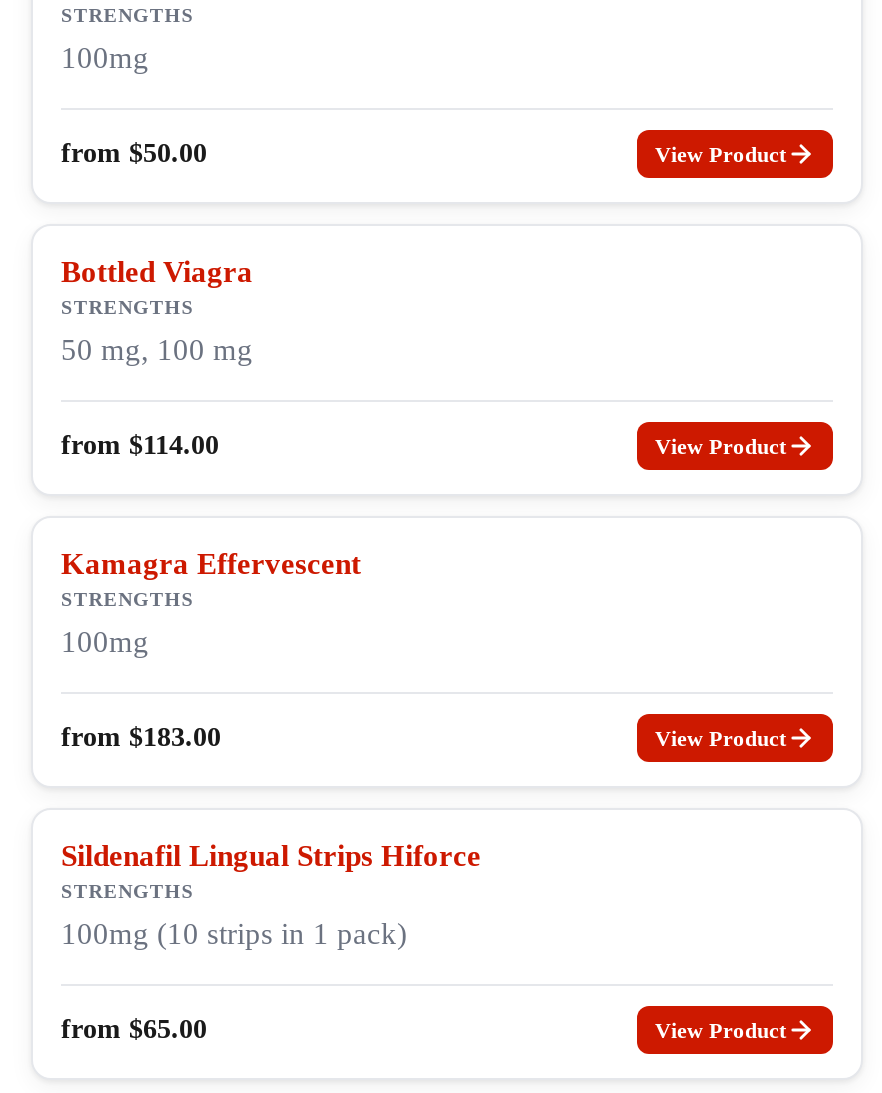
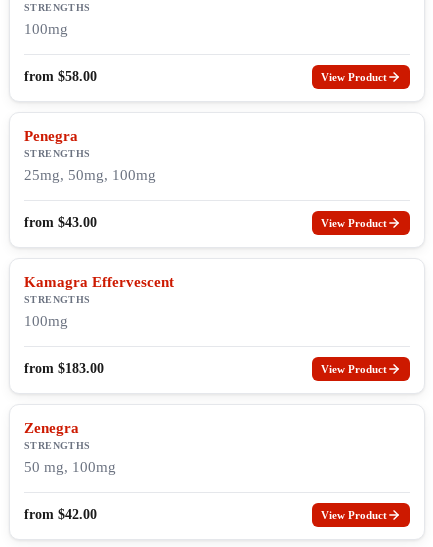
- from $50.00
+ from $58.00

- Bottled Viagra
+ Penegra

- 50 mg, 100 mg
+ 25mg, 50mg, 100mg

- from $114.00
+ from $43.00

- Sildenafil Lingual Strips Hiforce
+ Zenegra

- 100mg (10 strips in 1 pack)
+ 50 mg, 100mg

- from $65.00
+ from $42.00
